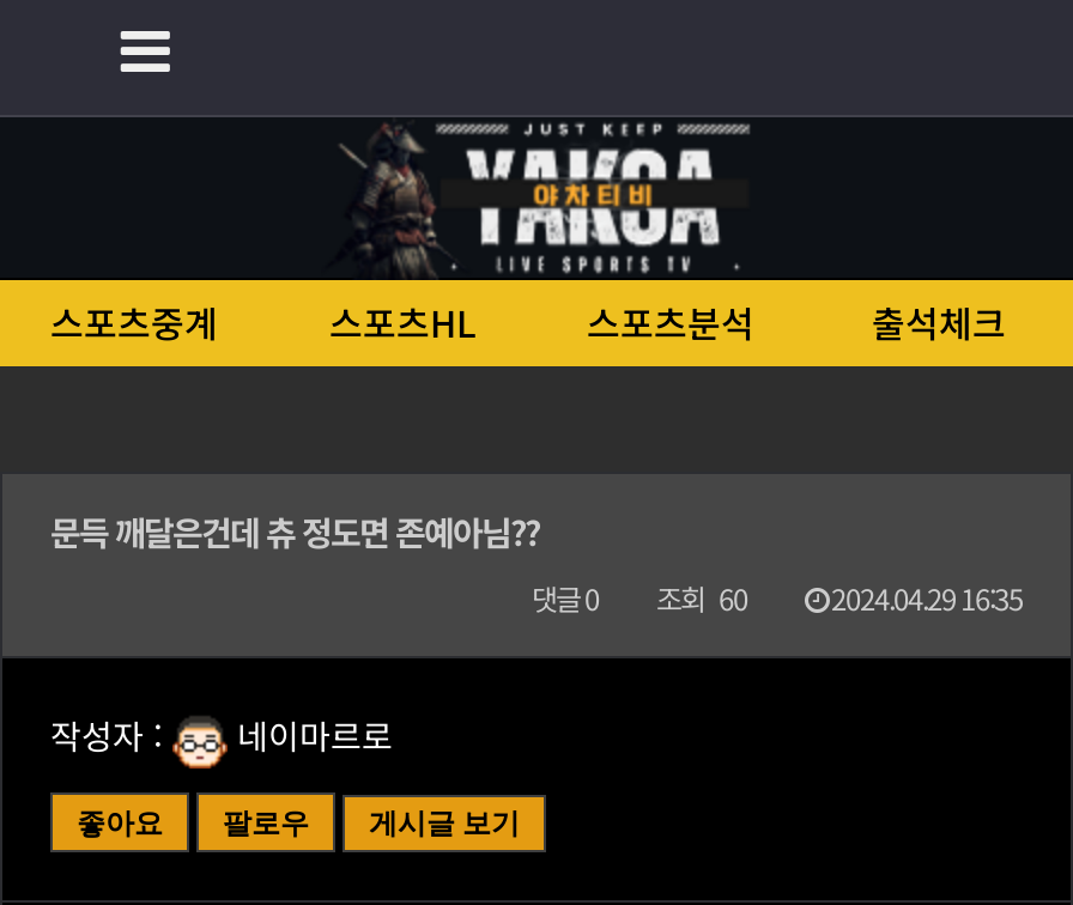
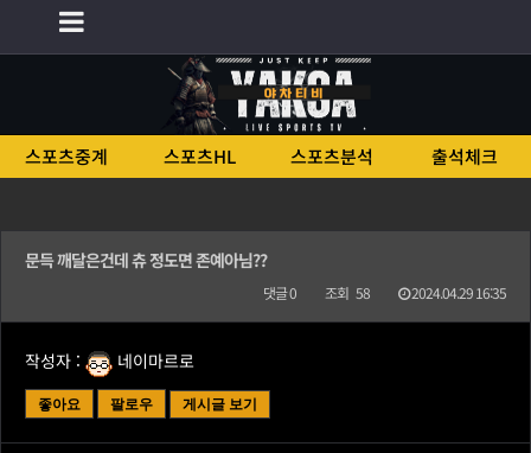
- 댓글 0 조회 60 2024.04.29 16:35
+ 댓글 0 조회 58 2024.04.29 16:35
